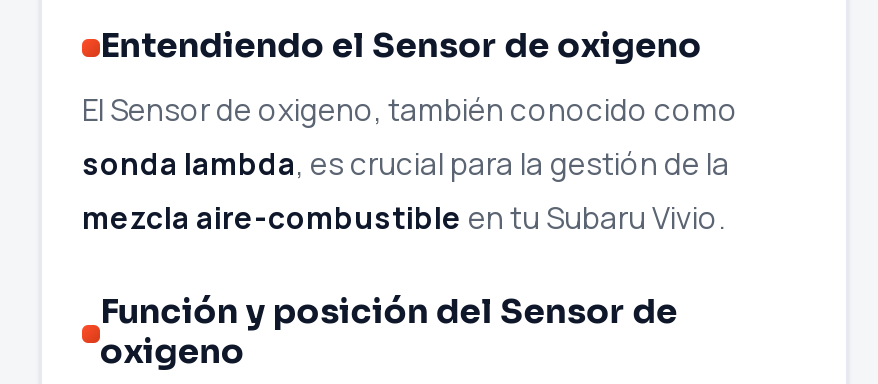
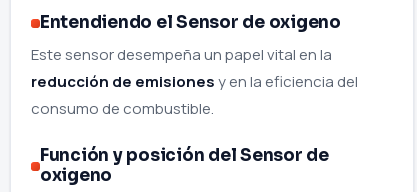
- El Sensor de oxigeno, también conocido como
- sonda lambda, es crucial para la gestión de la
- mezcla aire-combustible en tu Subaru Vivio.
+ Este sensor desempeña un papel vital en la
+ reducción de emisiones y en la eficiencia del
+ consumo de combustible.
